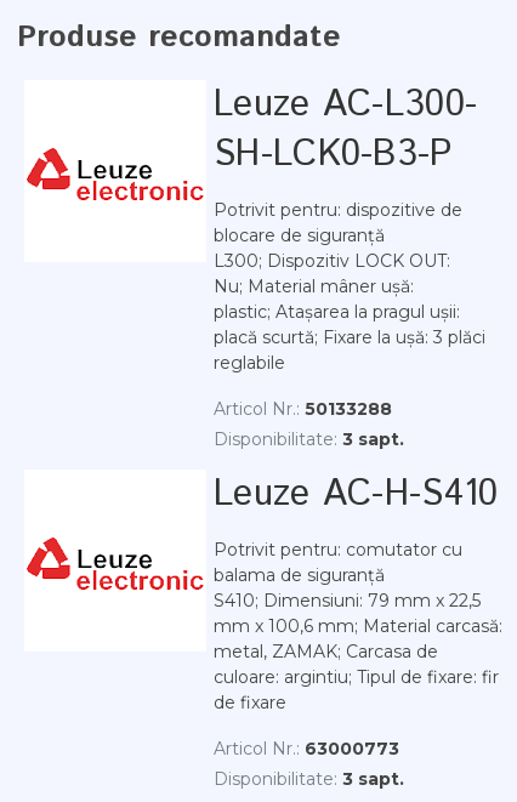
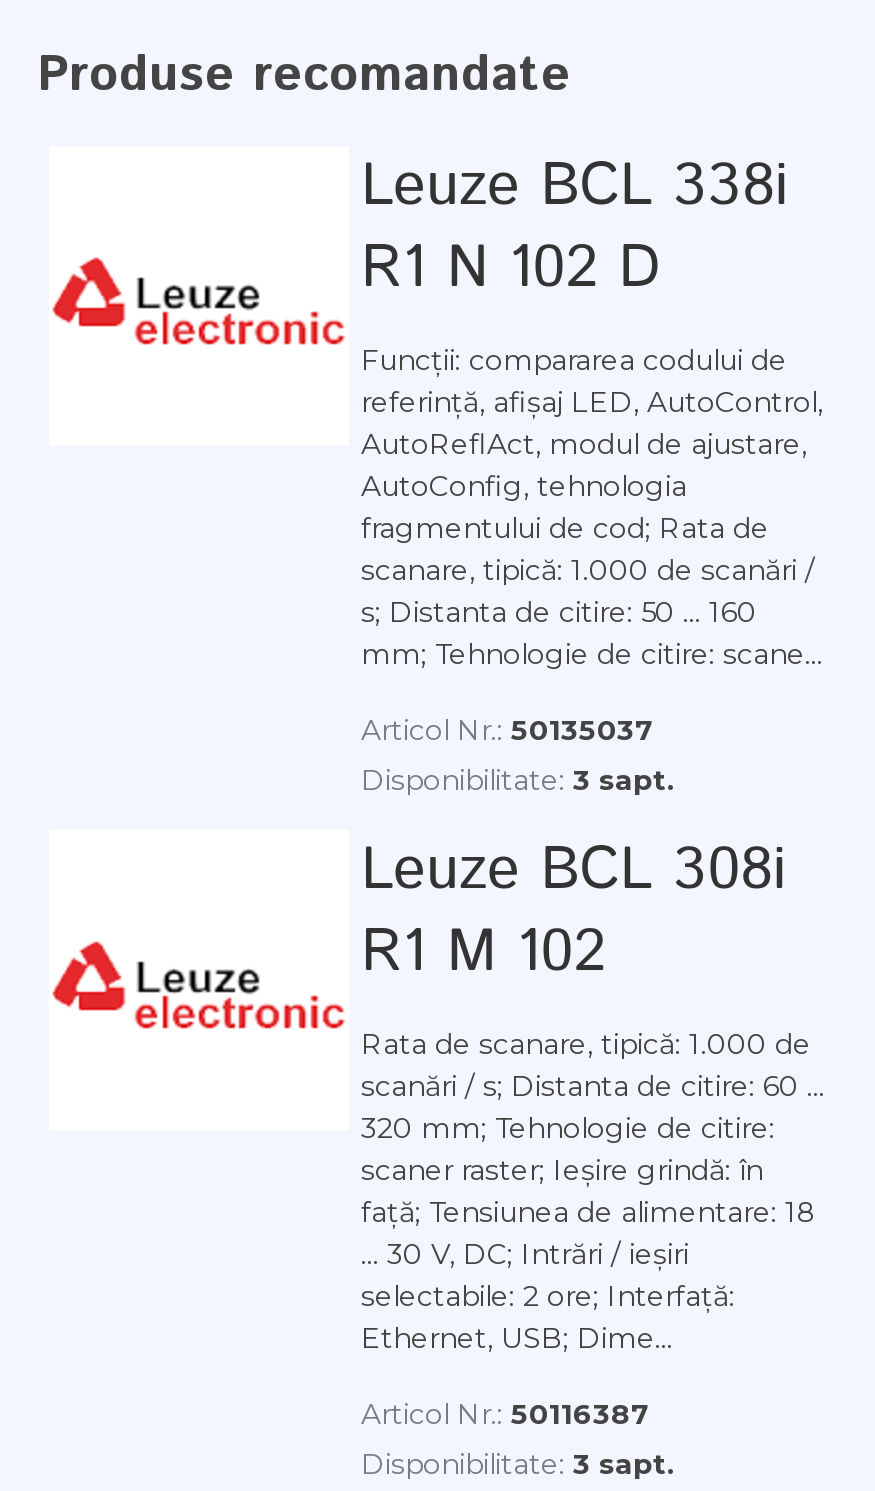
- Leuze AC-L300-
- SH-LCK0-B3-P
- Potrivit pentru: dispozitive de
- blocare de siguranță
- L300; Dispozitiv LOCK OUT:
- Nu; Material mâner ușă:
- plastic; Atașarea la pragul ușii:
- placă scurtă; Fixare la ușă: 3 plăci
- reglabile
+ Leuze BCL 338i
+ R1 N 102 D
+ Funcții: compararea codului de
+ referință, afișaj LED, AutoControl,
+ AutoReflAct, modul de ajustare,
+ AutoConfig, tehnologia
+ fragmentului de cod; Rata de
+ scanare, tipică: 1.000 de scanări /
+ s; Distanta de citire: 50 ... 160
+ mm; Tehnologie de citire: scane...

- Articol Nr.: 50133288
+ Articol Nr.: 50135037

- Leuze AC-H-S410
- Potrivit pentru: comutator cu
- balama de siguranță
- S410; Dimensiuni: 79 mm x 22,5
- mm x 100,6 mm; Material carcasă:
- metal, ZAMAK; Carcasa de
- culoare: argintiu; Tipul de fixare: fir
- de fixare
+ Leuze BCL 308i
+ R1 M 102
+ Rata de scanare, tipică: 1.000 de
+ scanări / s; Distanta de citire: 60 ...
+ 320 mm; Tehnologie de citire:
+ scaner raster; Ieșire grindă: în
+ față; Tensiunea de alimentare: 18
+ ... 30 V, DC; Intrări / ieșiri
+ selectabile: 2 ore; Interfață:
+ Ethernet, USB; Dime...

- Articol Nr.: 63000773
+ Articol Nr.: 50116387
